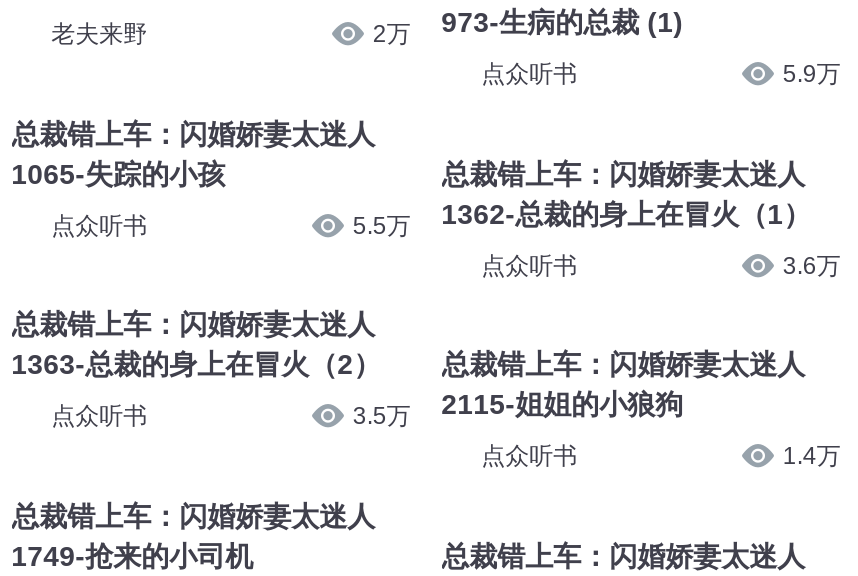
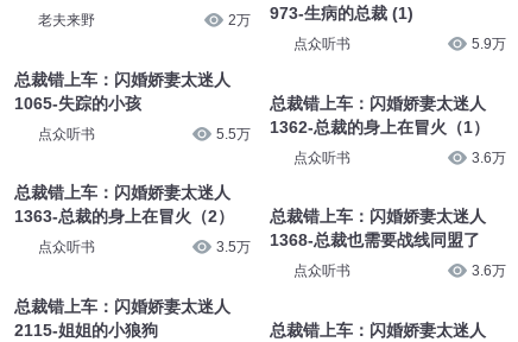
moved down: 2115-姐姐的小狼狗

+ 1368-总裁也需要战线同盟了

- 1.4万
+ 3.6万

- 1749-抢来的小司机
